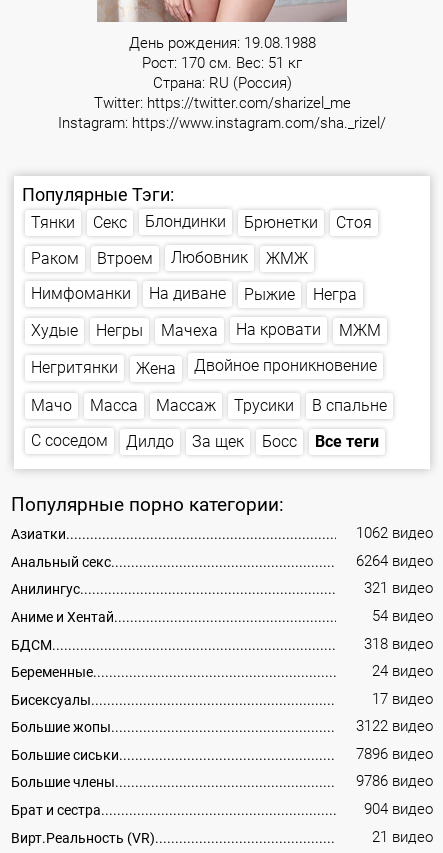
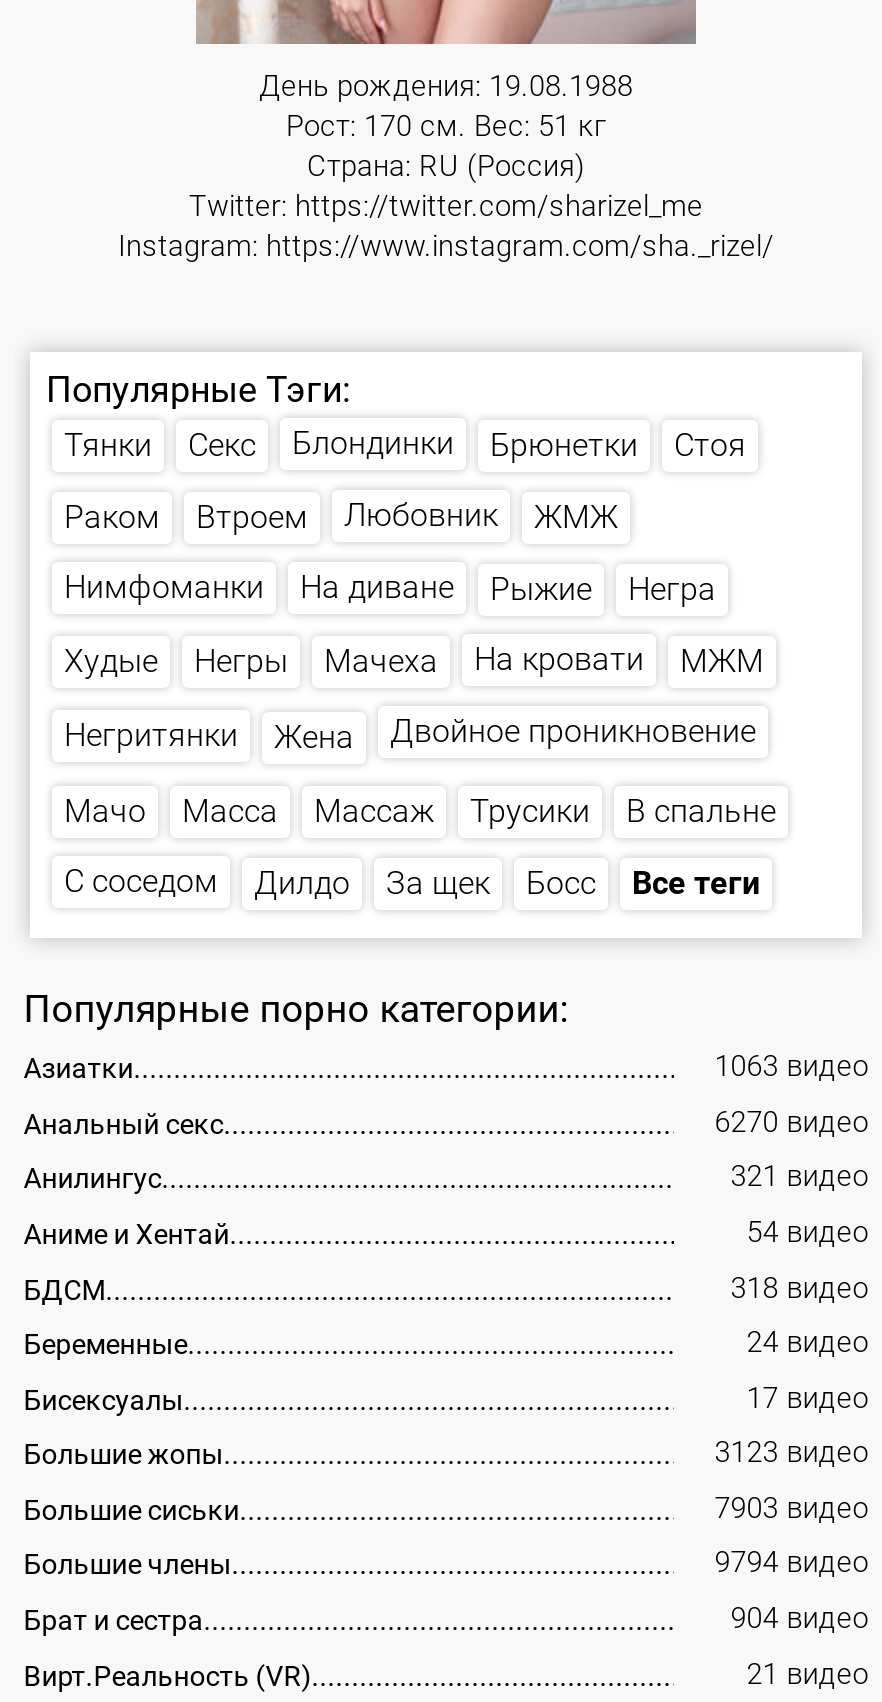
- 1062 видео
+ 1063 видео

- 6264 видео
+ 6270 видео

- 3122 видео
+ 3123 видео

- 7896 видео
+ 7903 видео

- 9786 видео
+ 9794 видео
